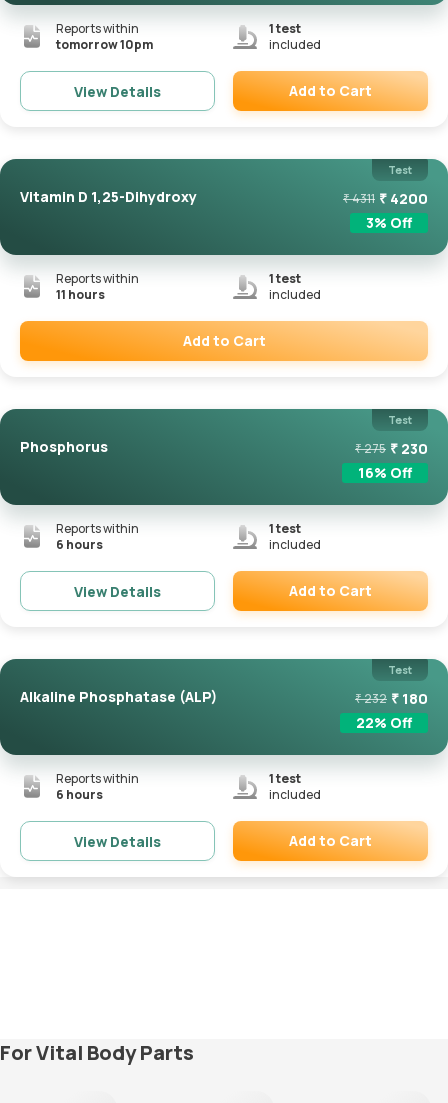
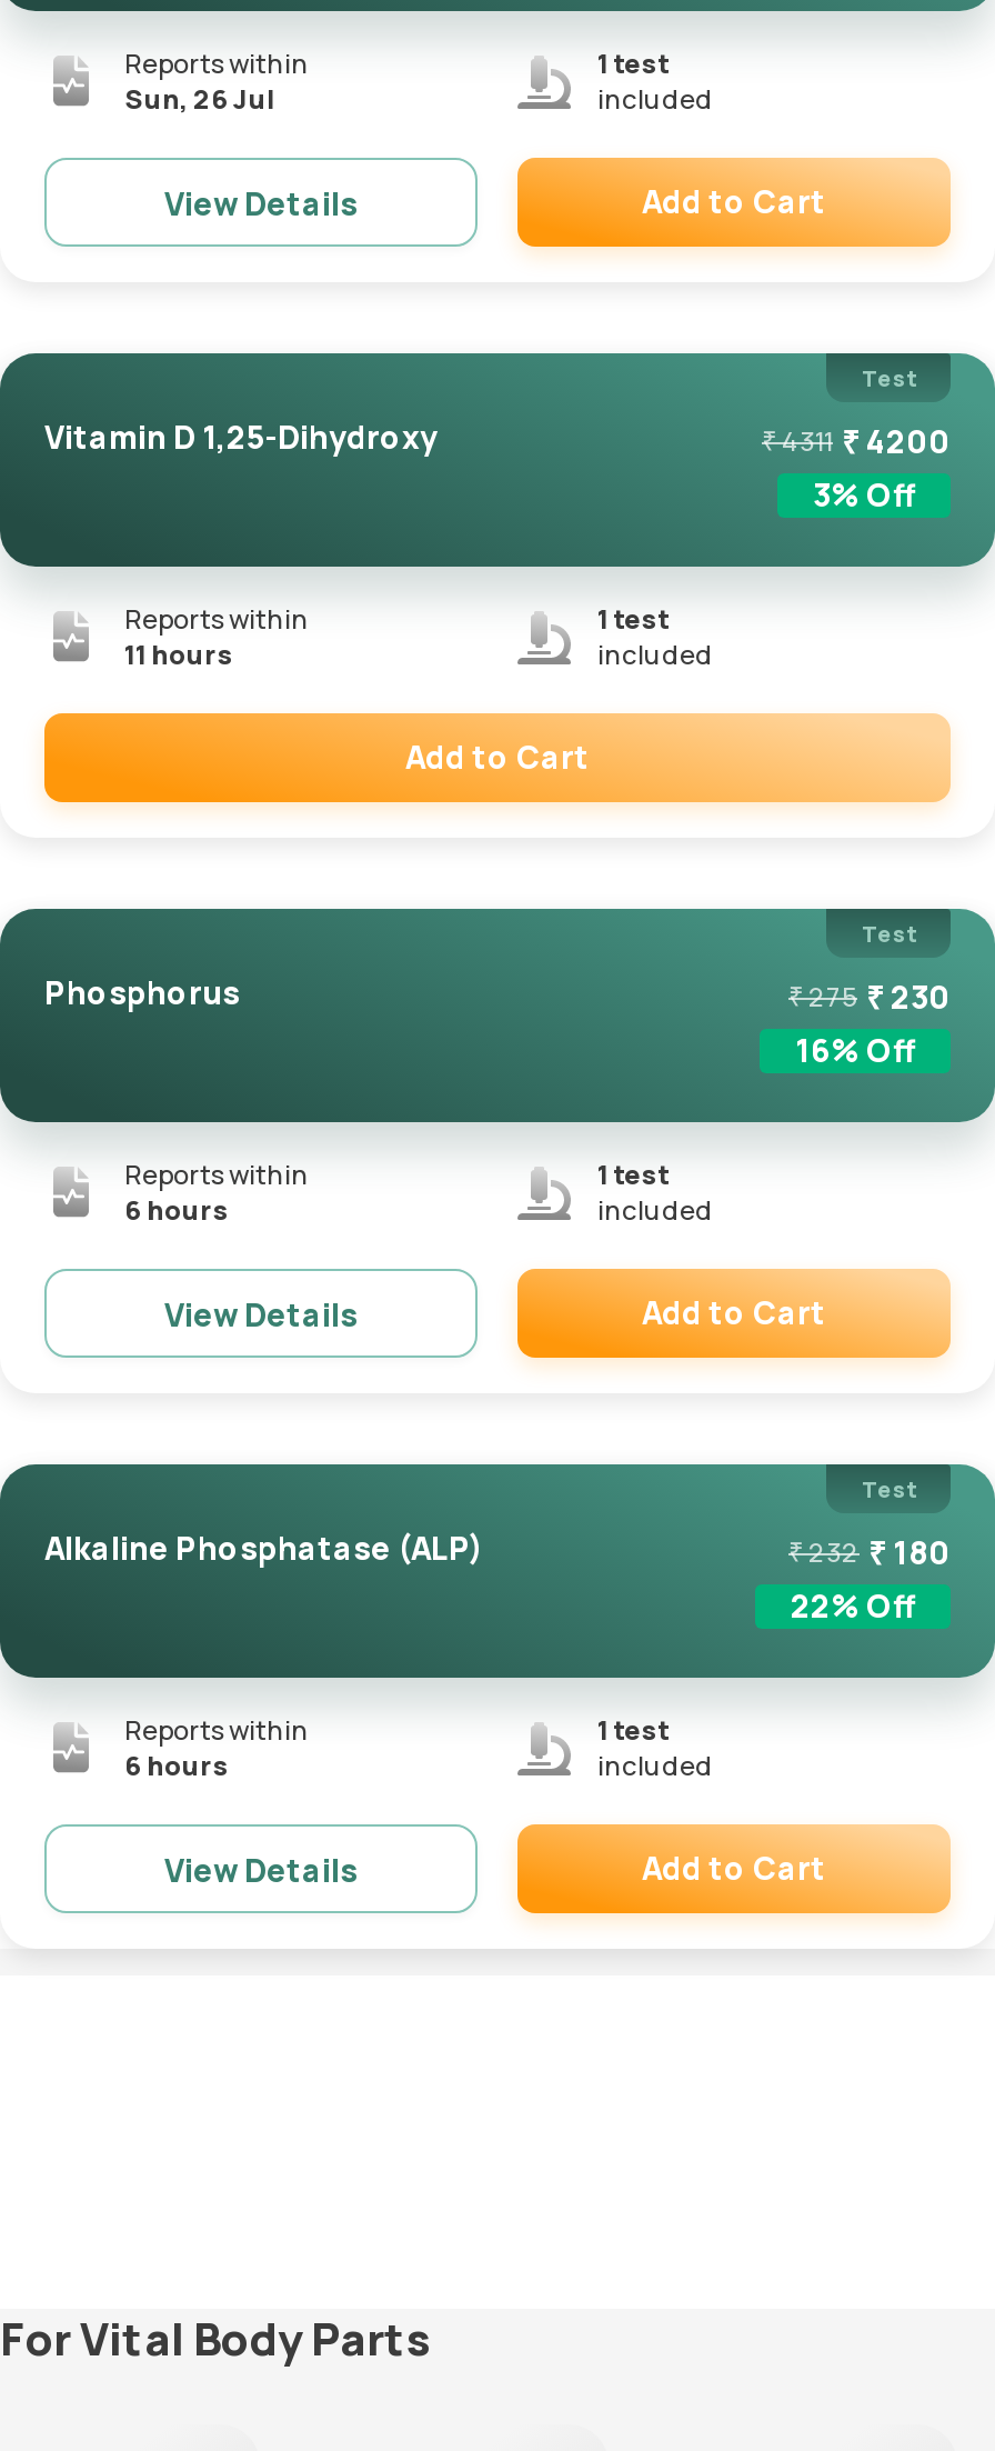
- tomorrow 10pm
+ Sun, 26 Jul
